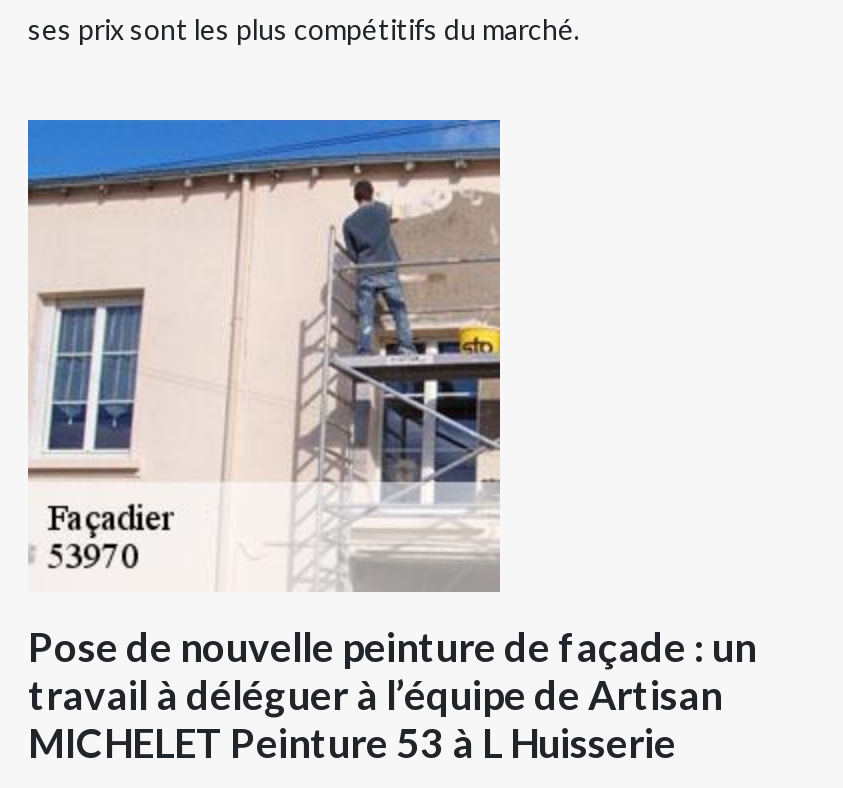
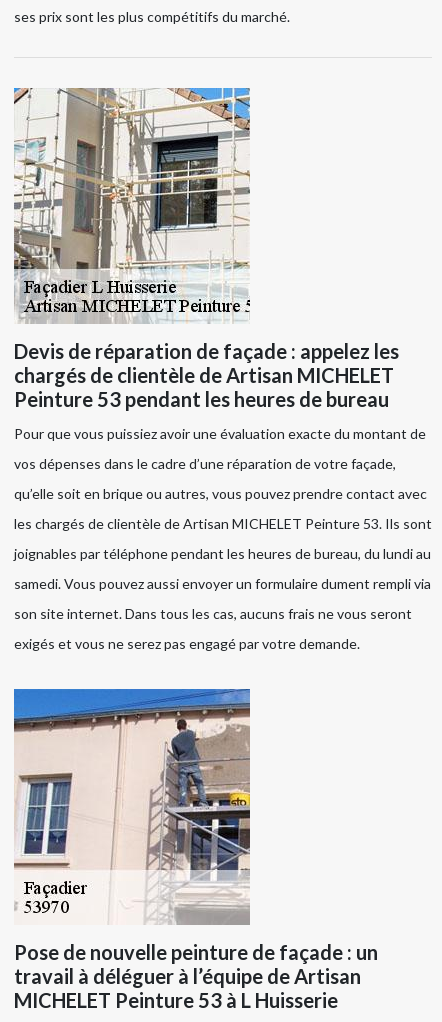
+ [image]
+ Devis de réparation de façade : appelez les
+ chargés de clientèle de Artisan MICHELET
+ Peinture 53 pendant les heures de bureau
+ Pour que vous puissiez avoir une évaluation exacte du montant de
+ vos dépenses dans le cadre d’une réparation de votre façade,
+ qu’elle soit en brique ou autres, vous pouvez prendre contact avec
+ les chargés de clientèle de Artisan MICHELET Peinture 53. Ils sont
+ joignables par téléphone pendant les heures de bureau, du lundi au
+ samedi. Vous pouvez aussi envoyer un formulaire dument rempli via
+ son site internet. Dans tous les cas, aucuns frais ne vous seront
+ exigés et vous ne serez pas engagé par votre demande.
